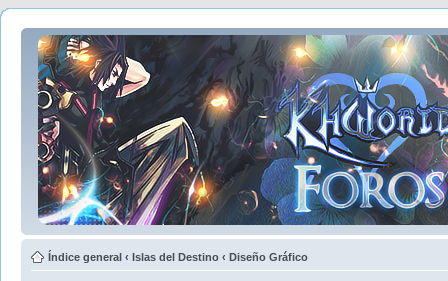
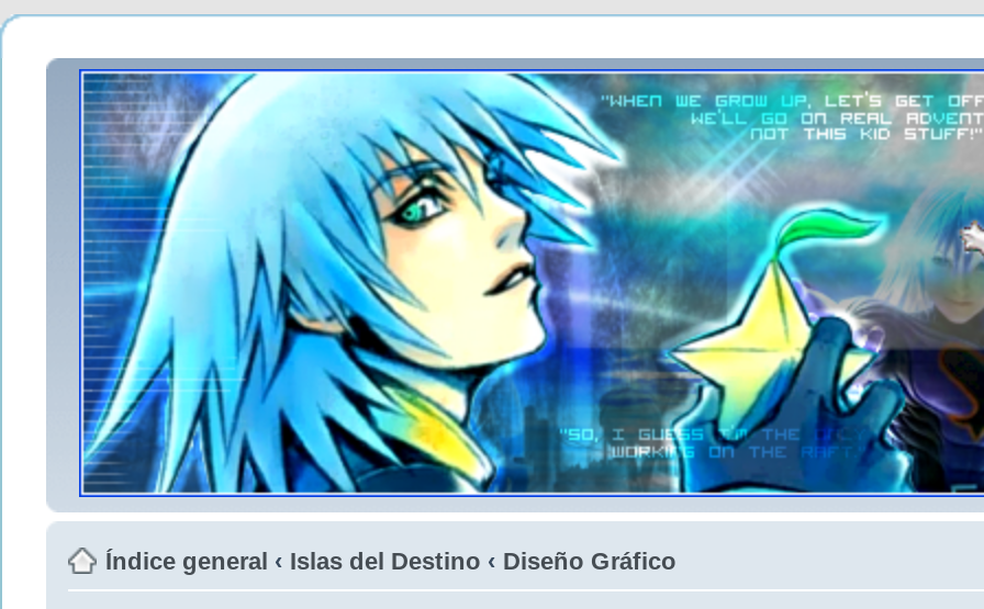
- [image]
+ [image]
